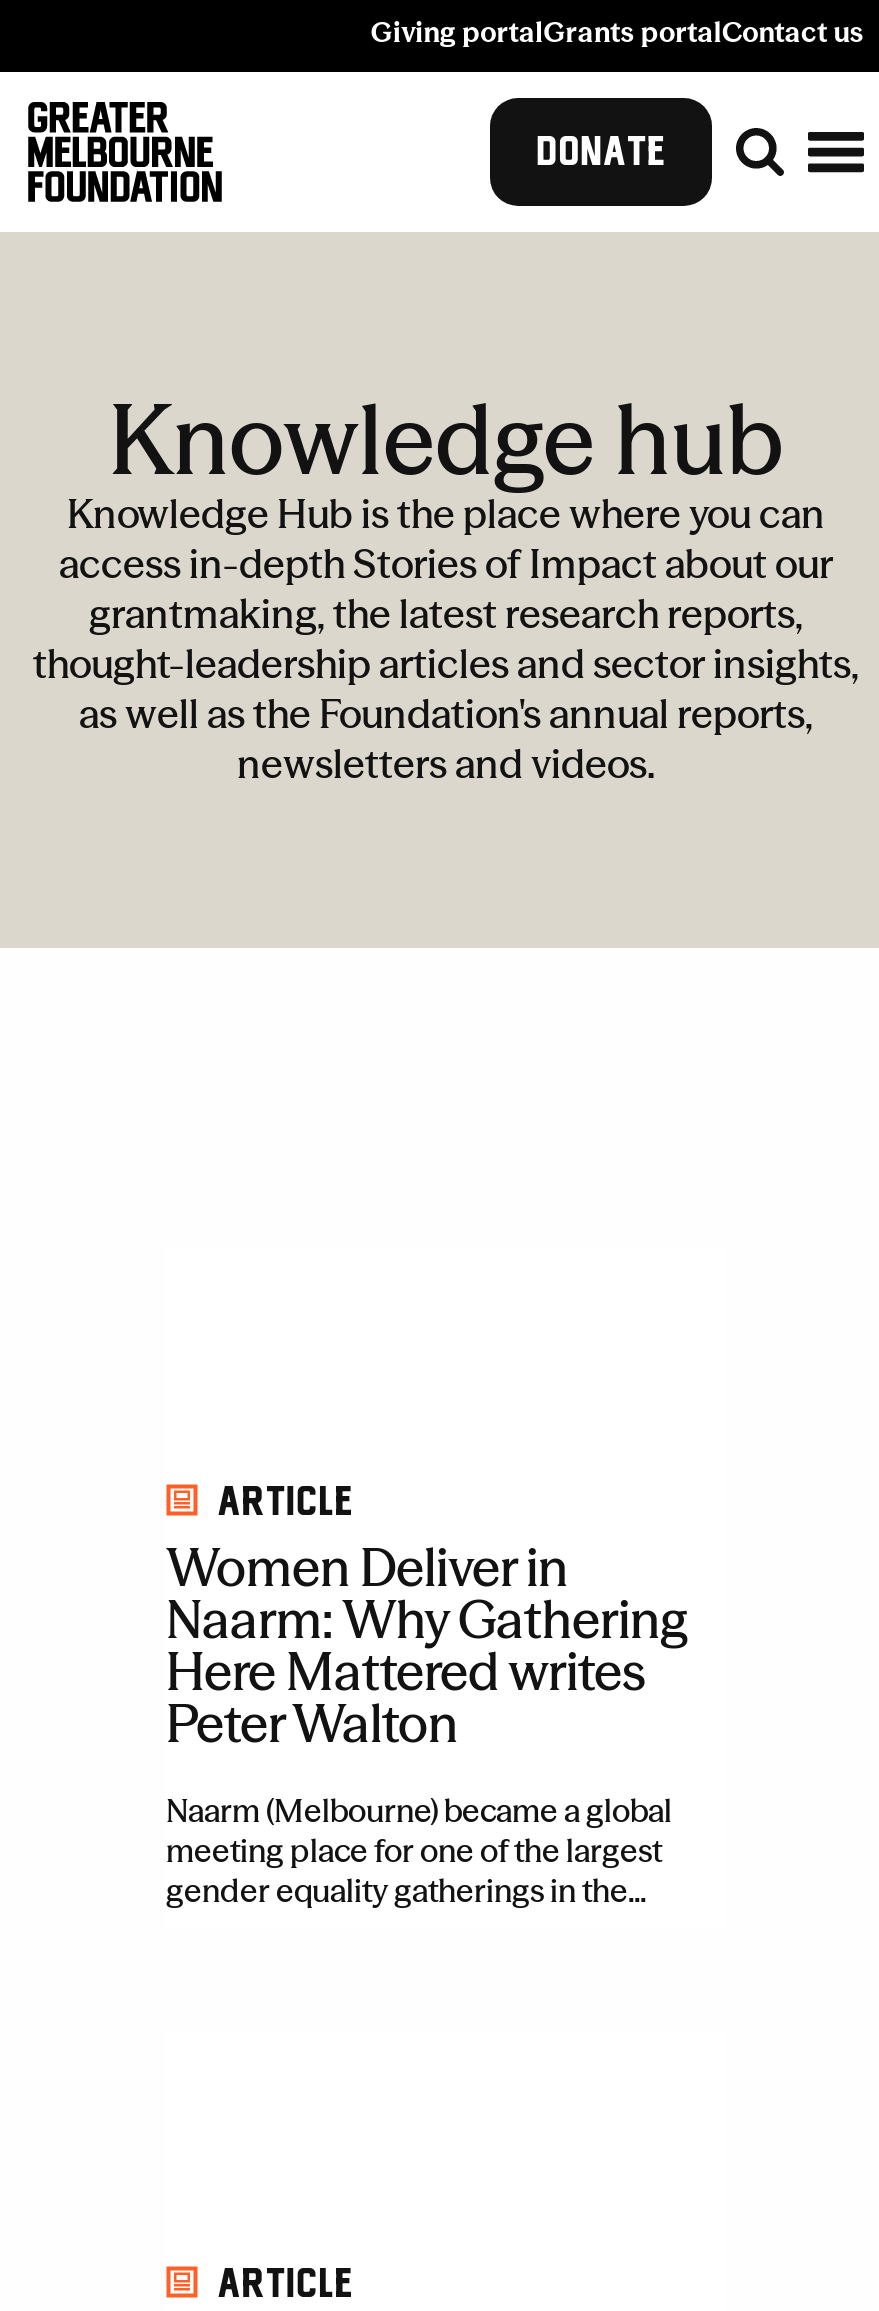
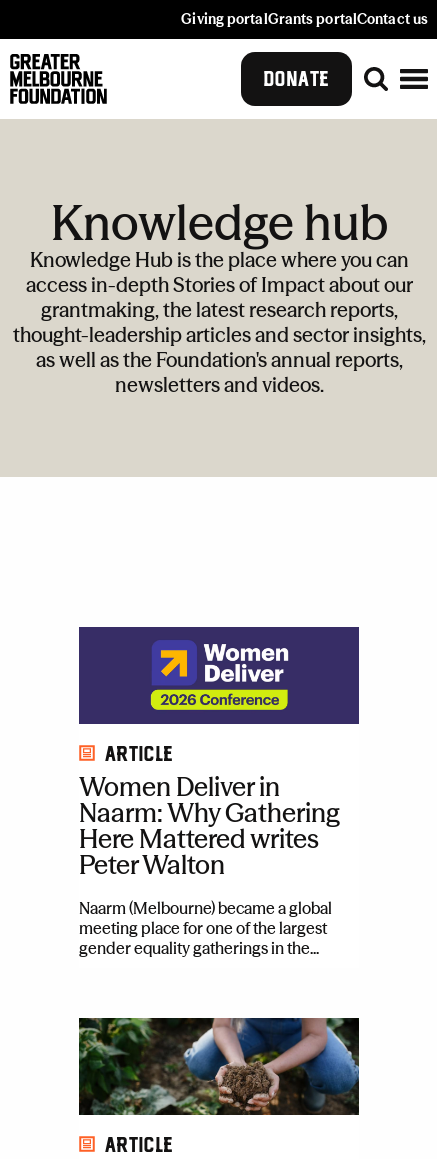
+ [image]

+ [image]
